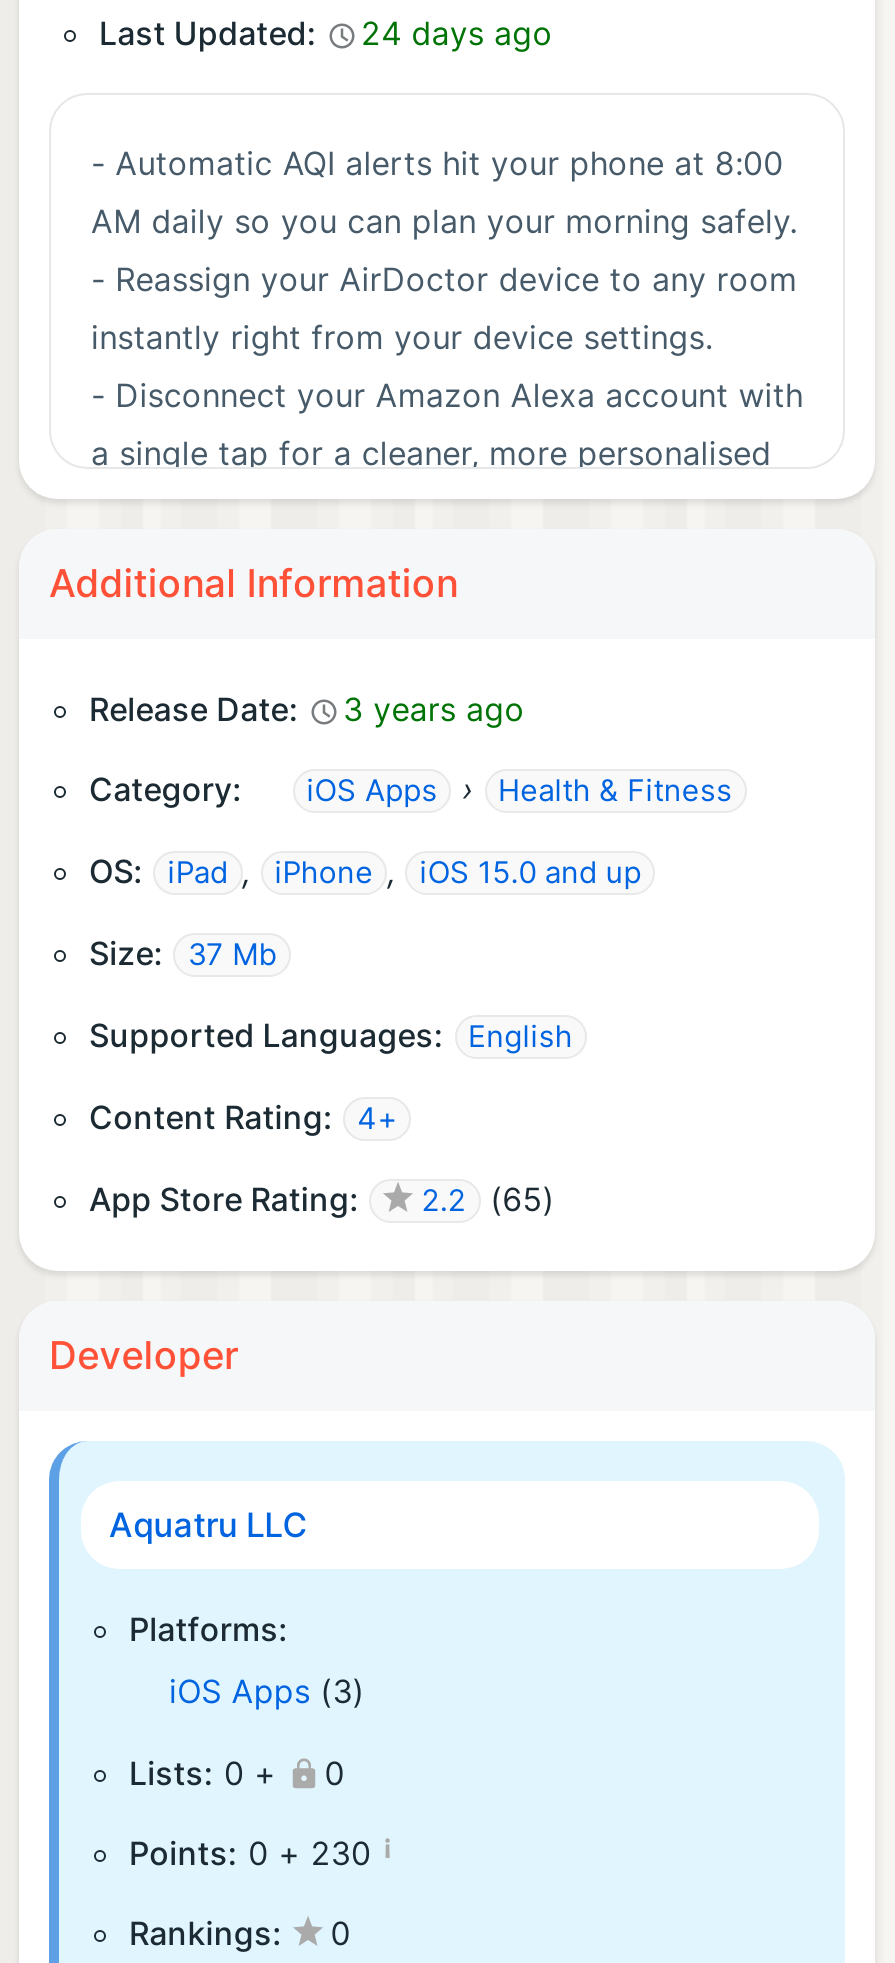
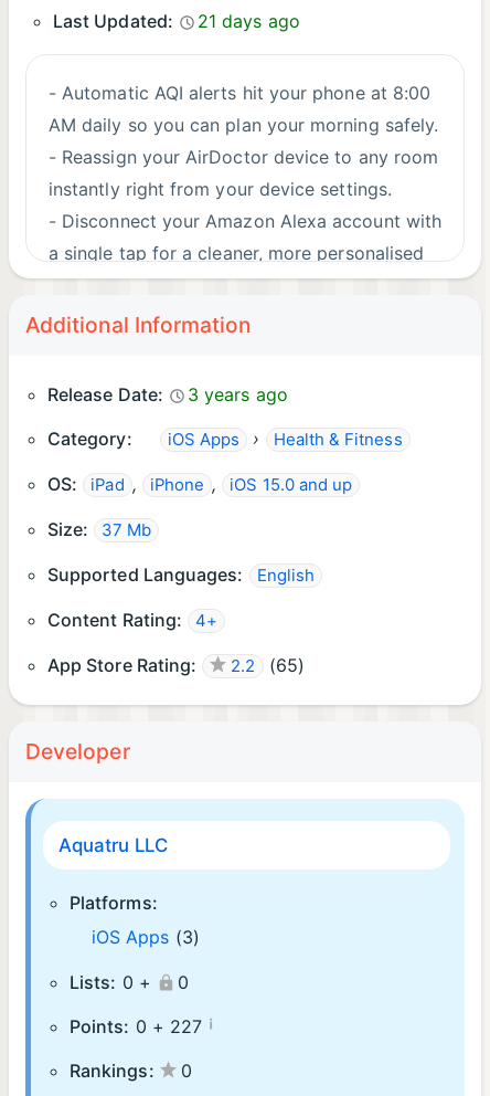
- Last Updated: 24 days ago
+ Last Updated: 21 days ago

- Points: 0 + 230 ¡
+ Points: 0 + 227 ¡
